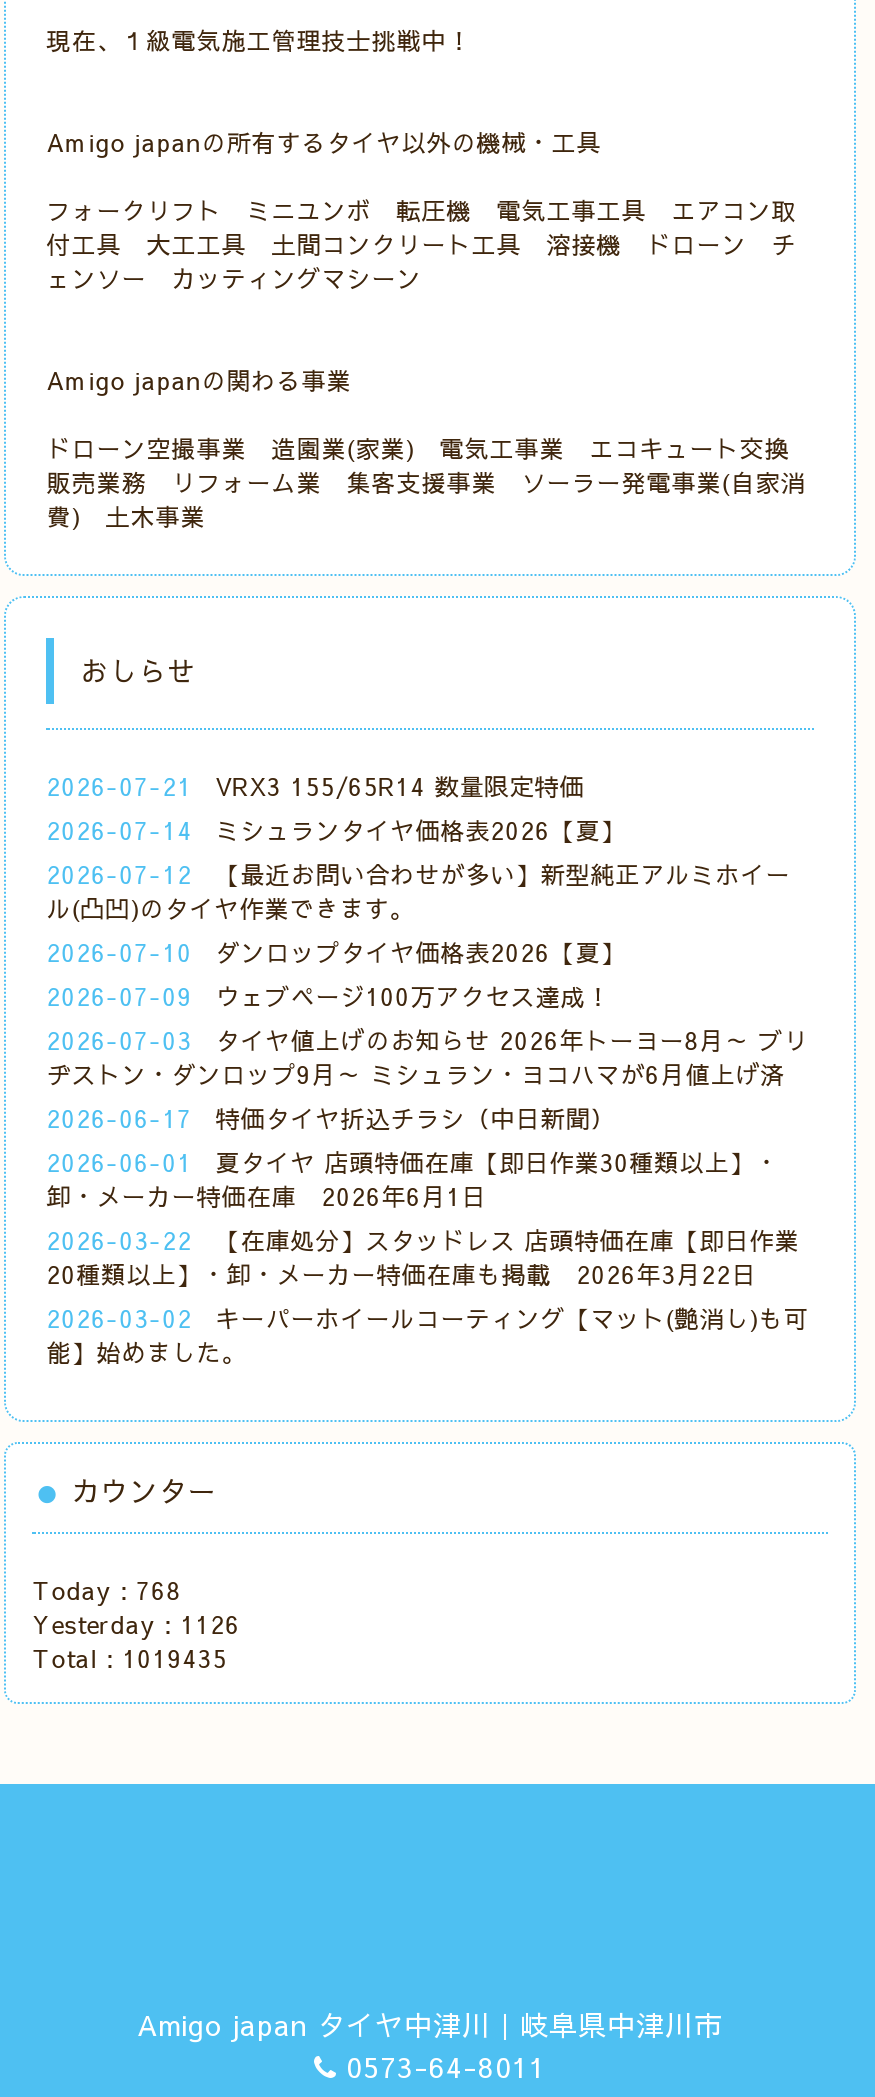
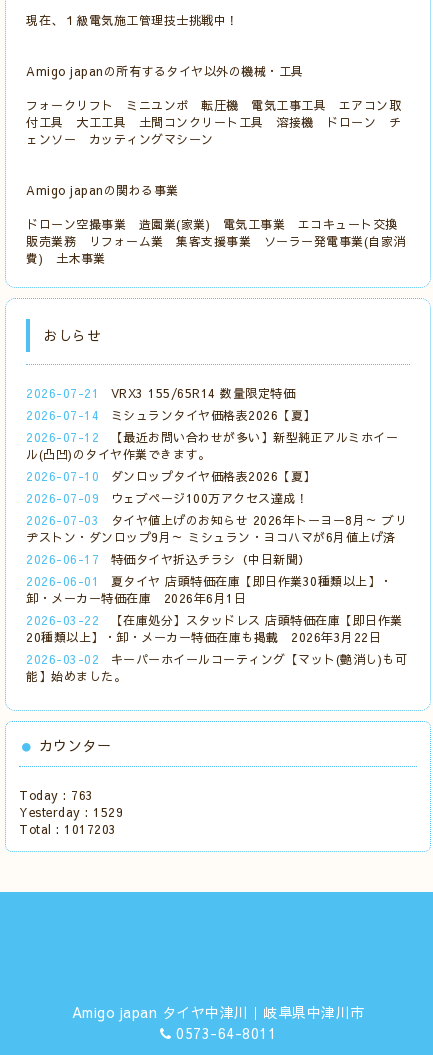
- Today : 768
+ Today : 763

- Yesterday : 1126
+ Yesterday : 1529

- Total : 1019435
+ Total : 1017203
